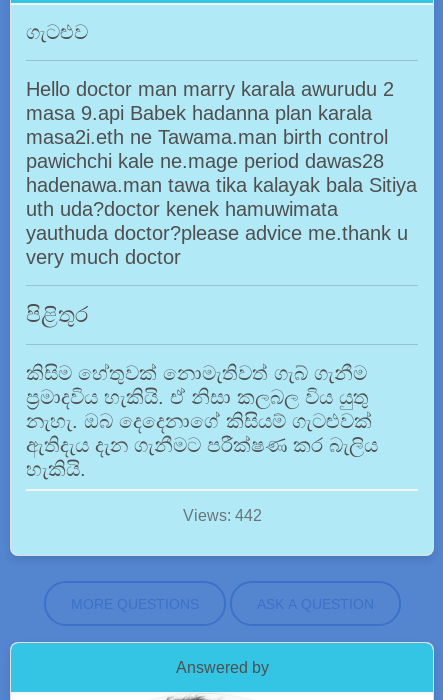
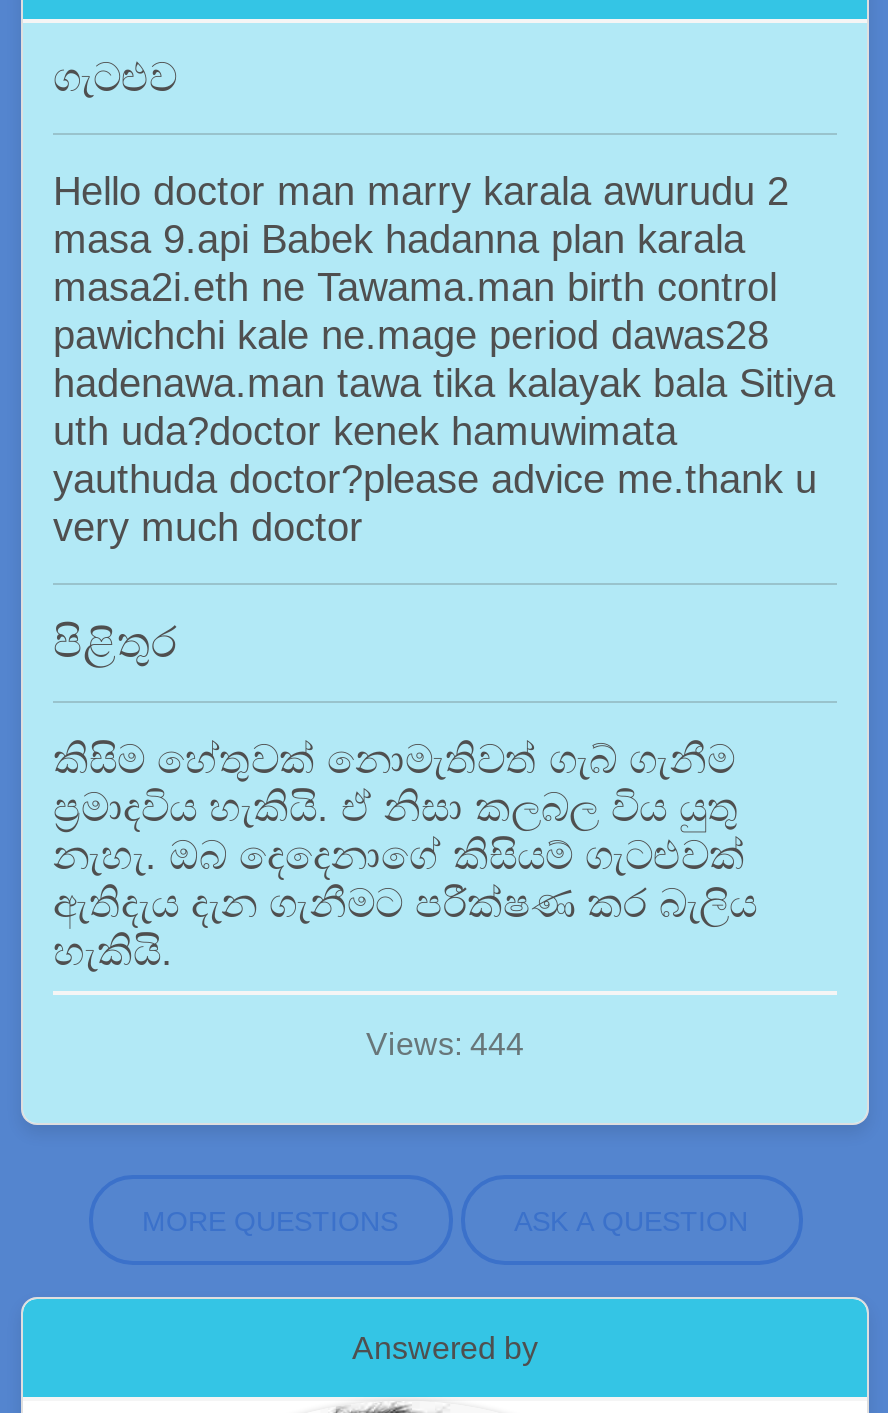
- Views: 442
+ Views: 444
